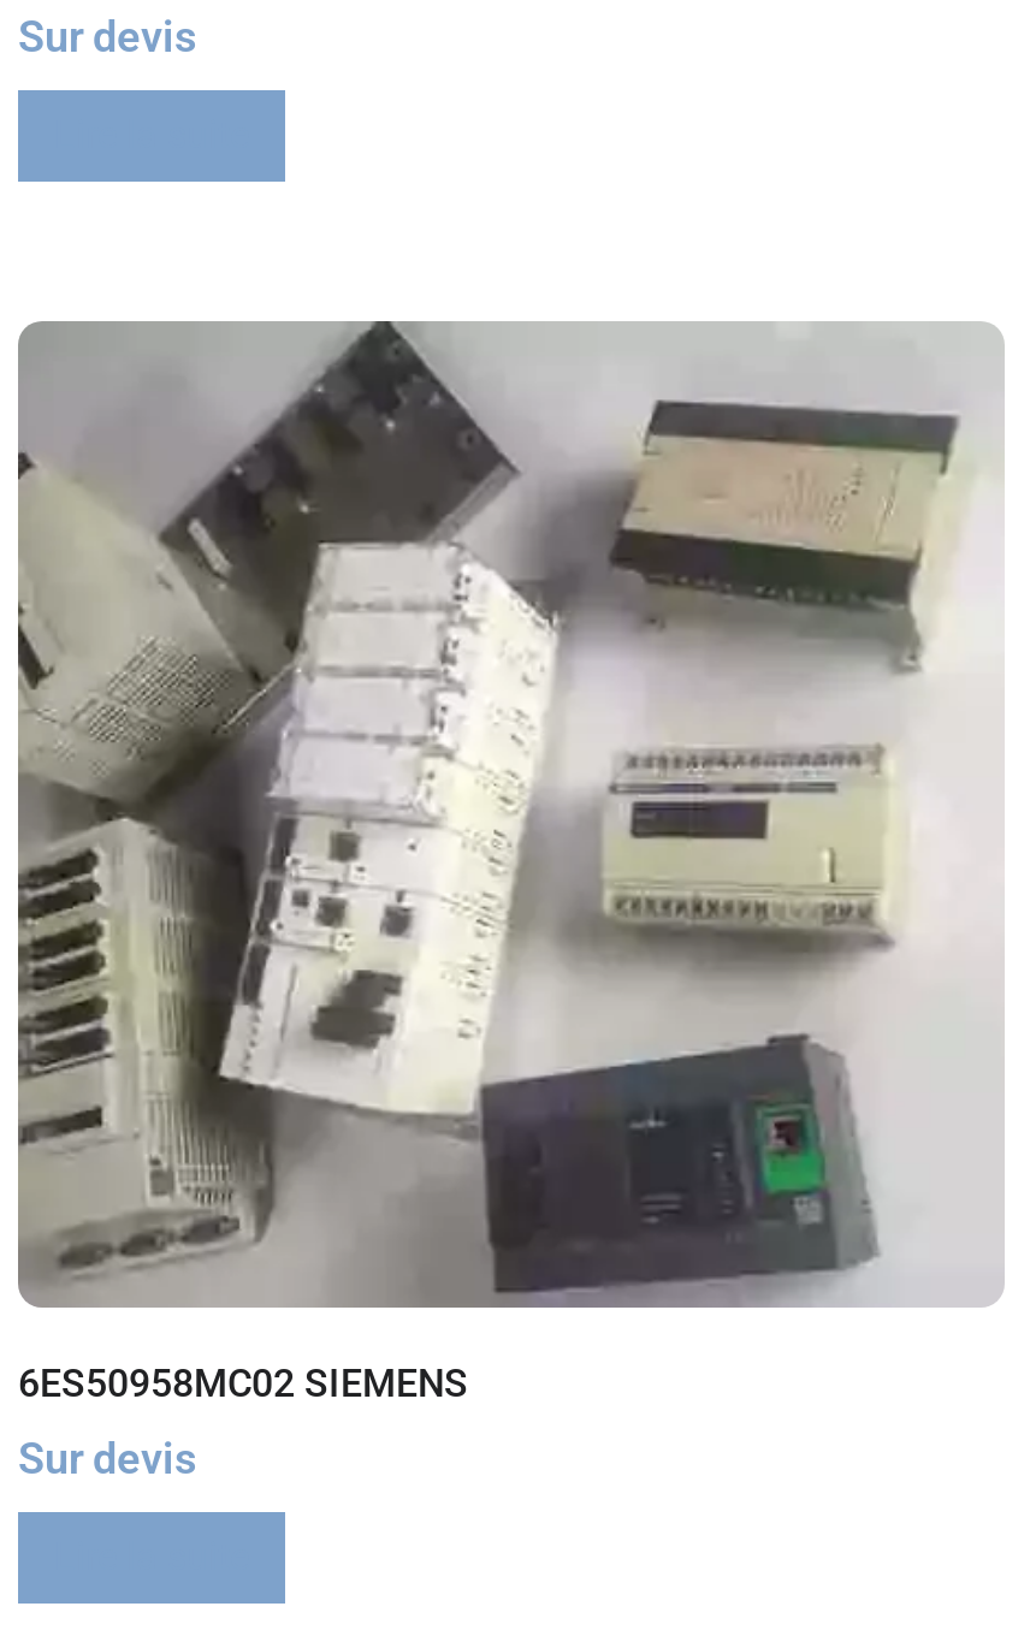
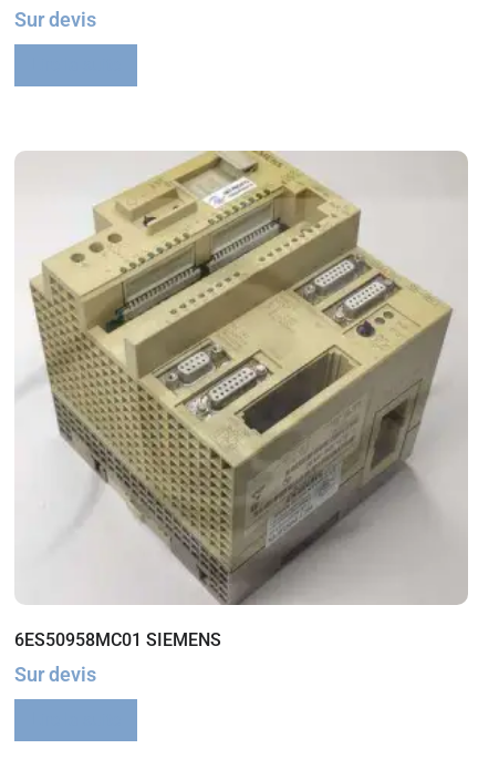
- [image]
- 6ES50958MC02 SIEMENS
+ [image]
+ 6ES50958MC01 SIEMENS
